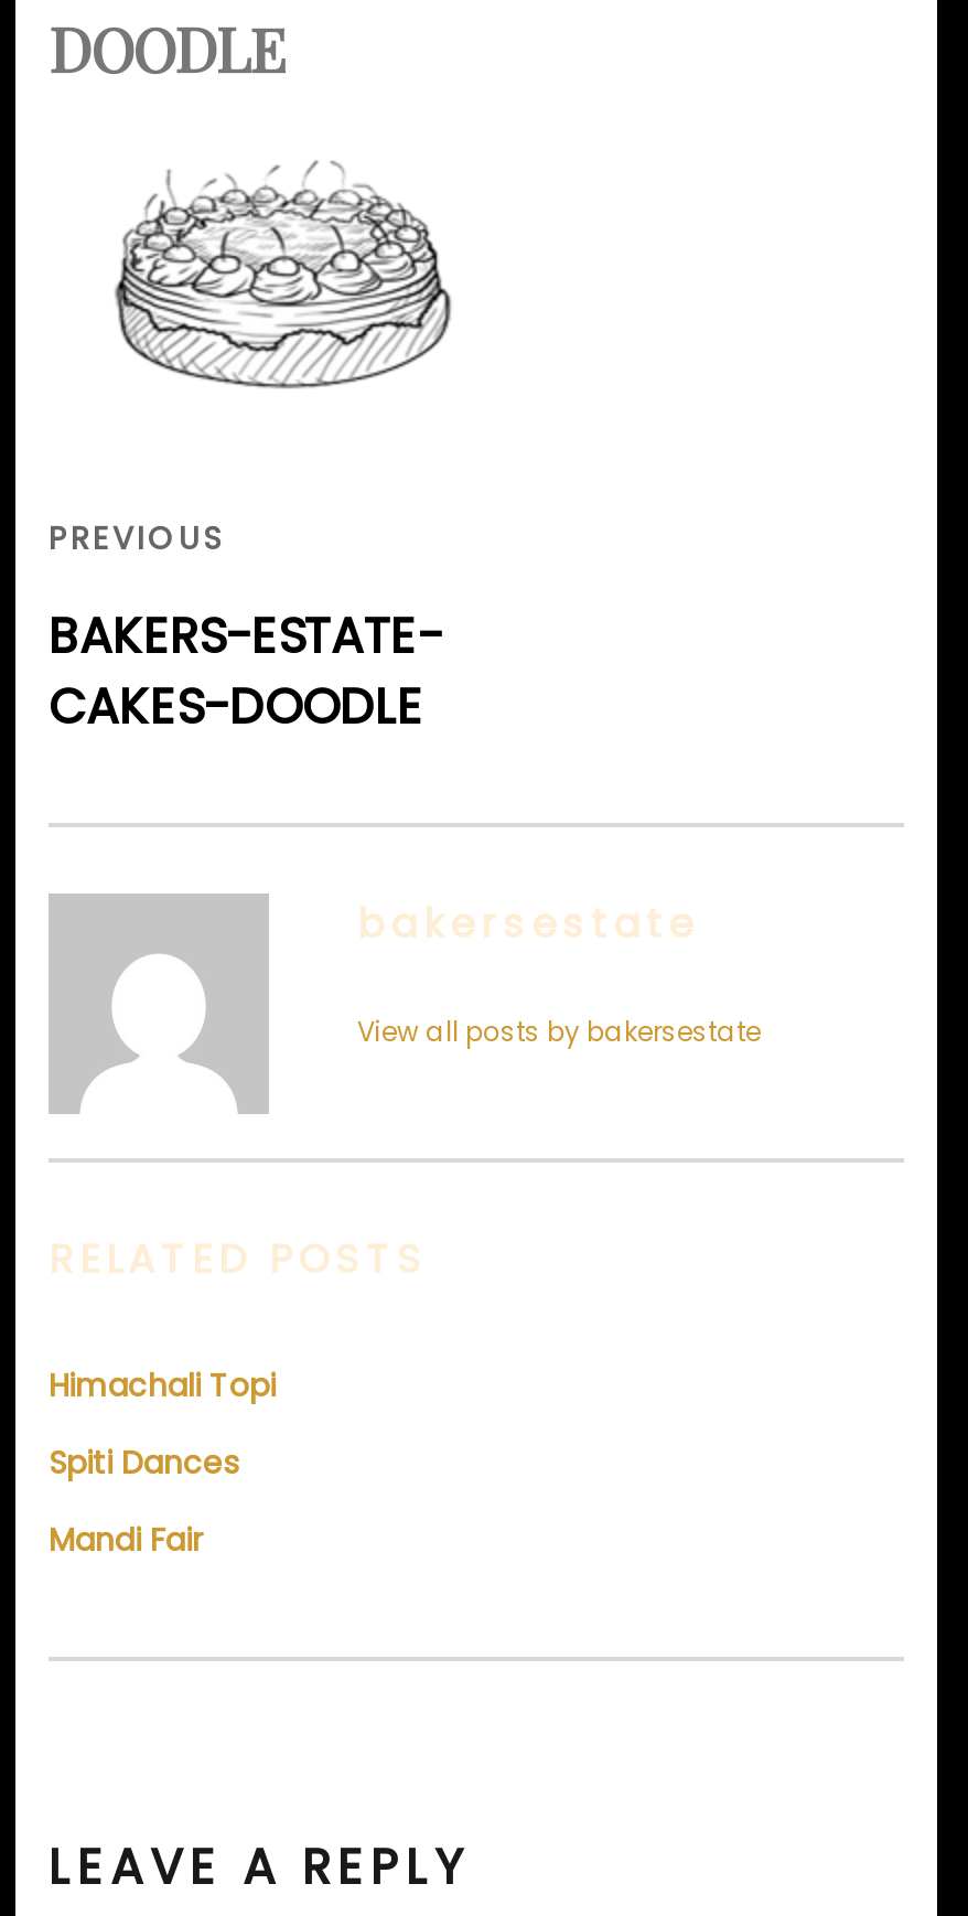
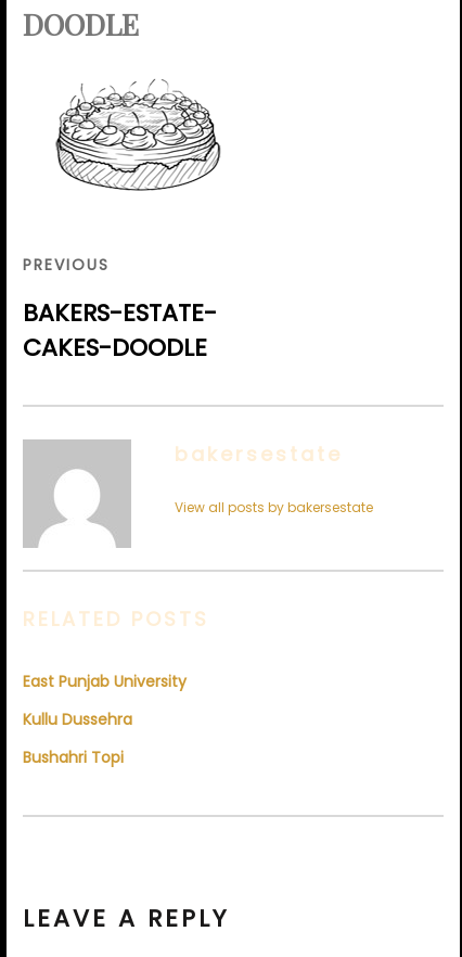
- Himachali Topi
+ East Punjab University

- Spiti Dances
+ Kullu Dussehra

- Mandi Fair
+ Bushahri Topi
